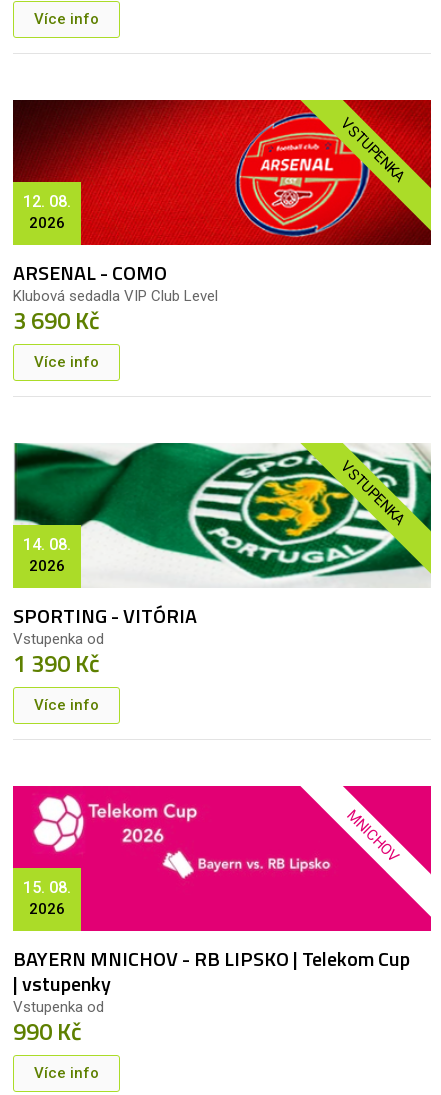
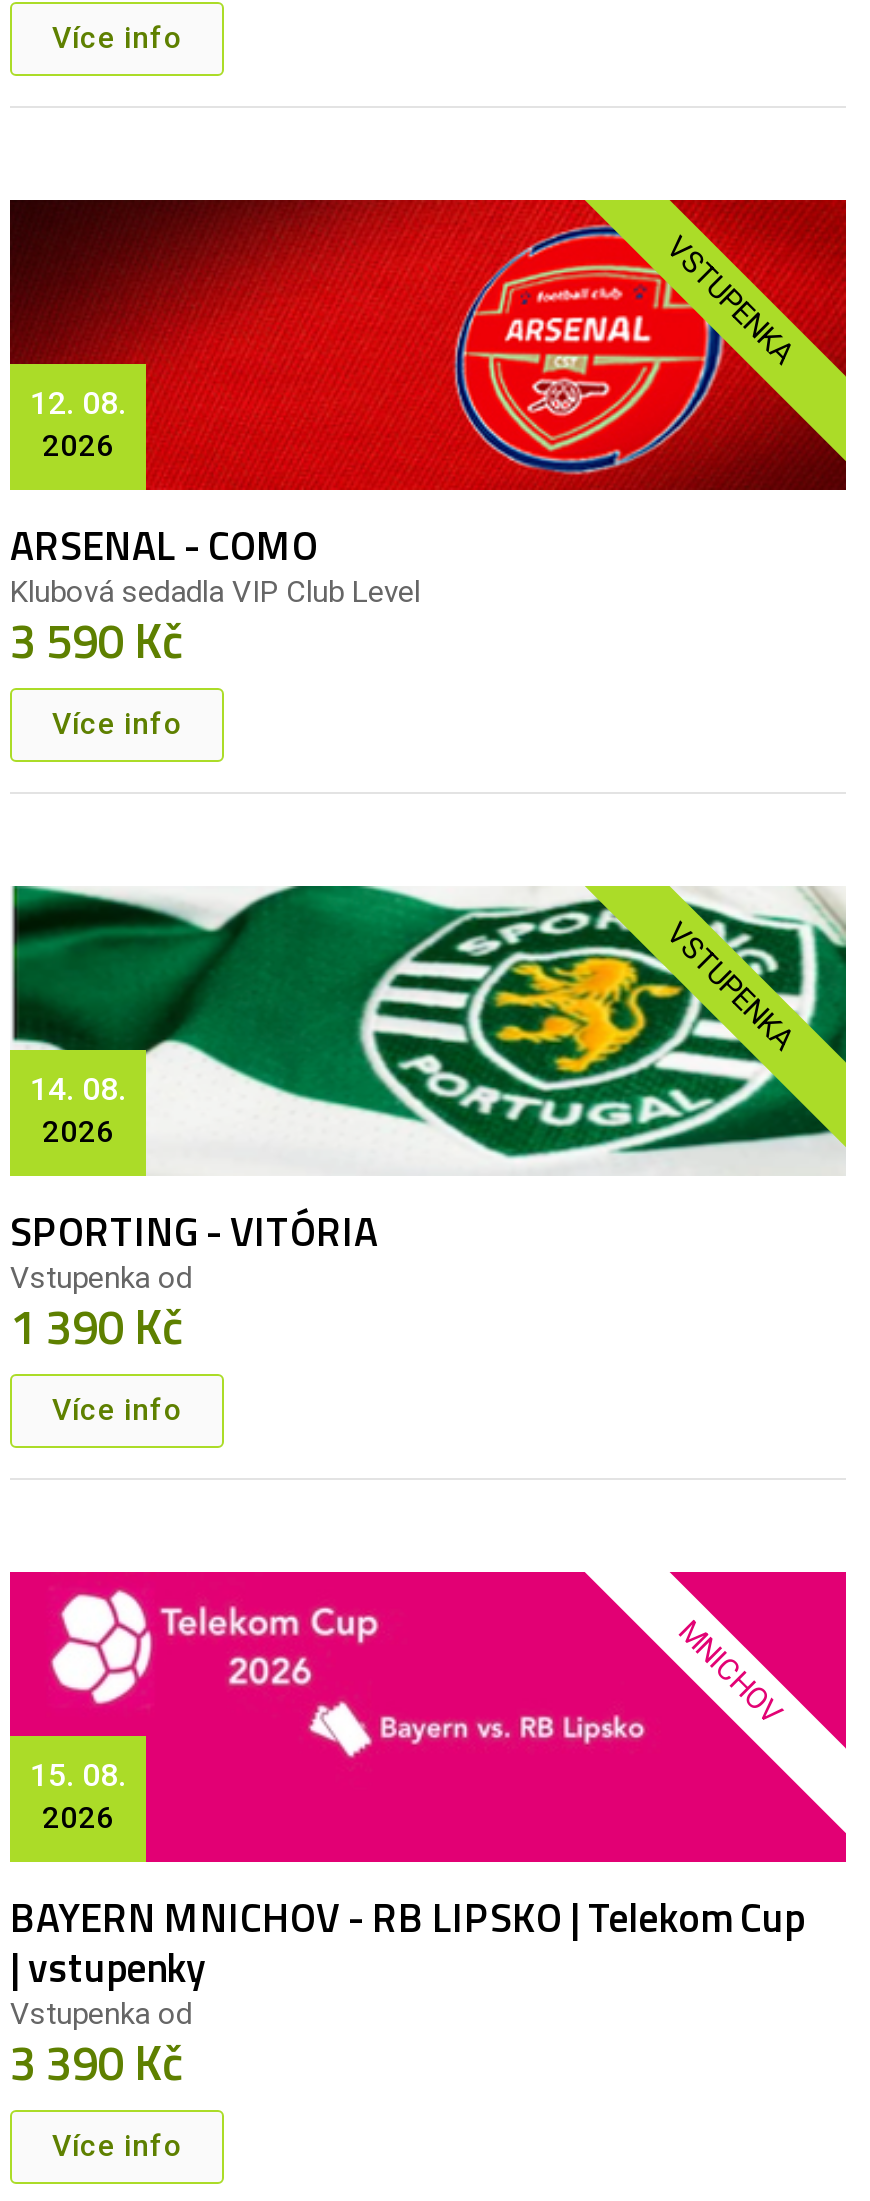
- 3 690 Kč
+ 3 590 Kč

- 990 Kč
+ 3 390 Kč
